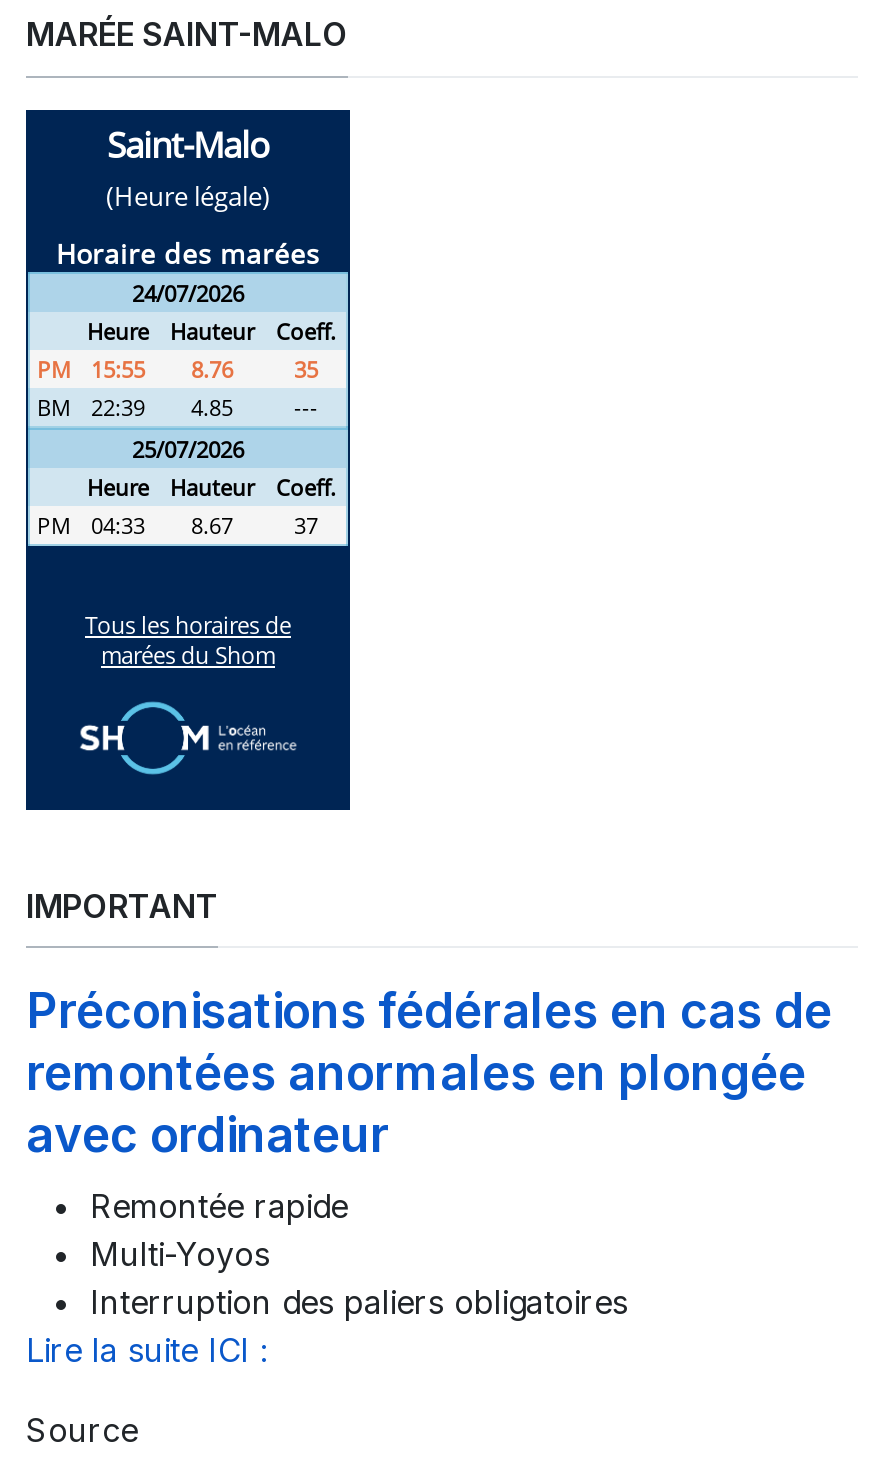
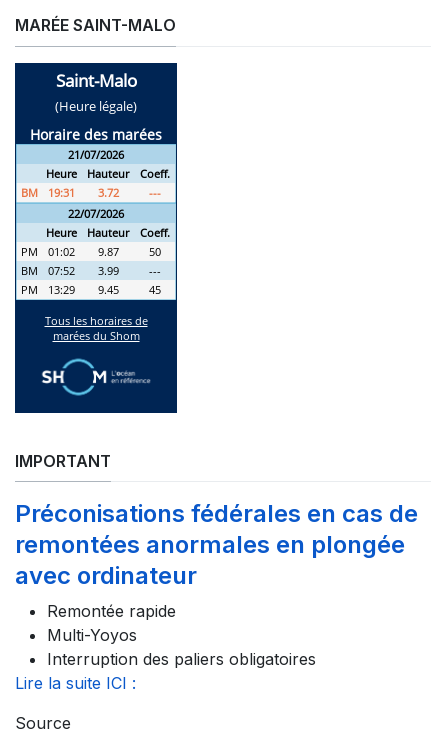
- [image]
+ [image]
